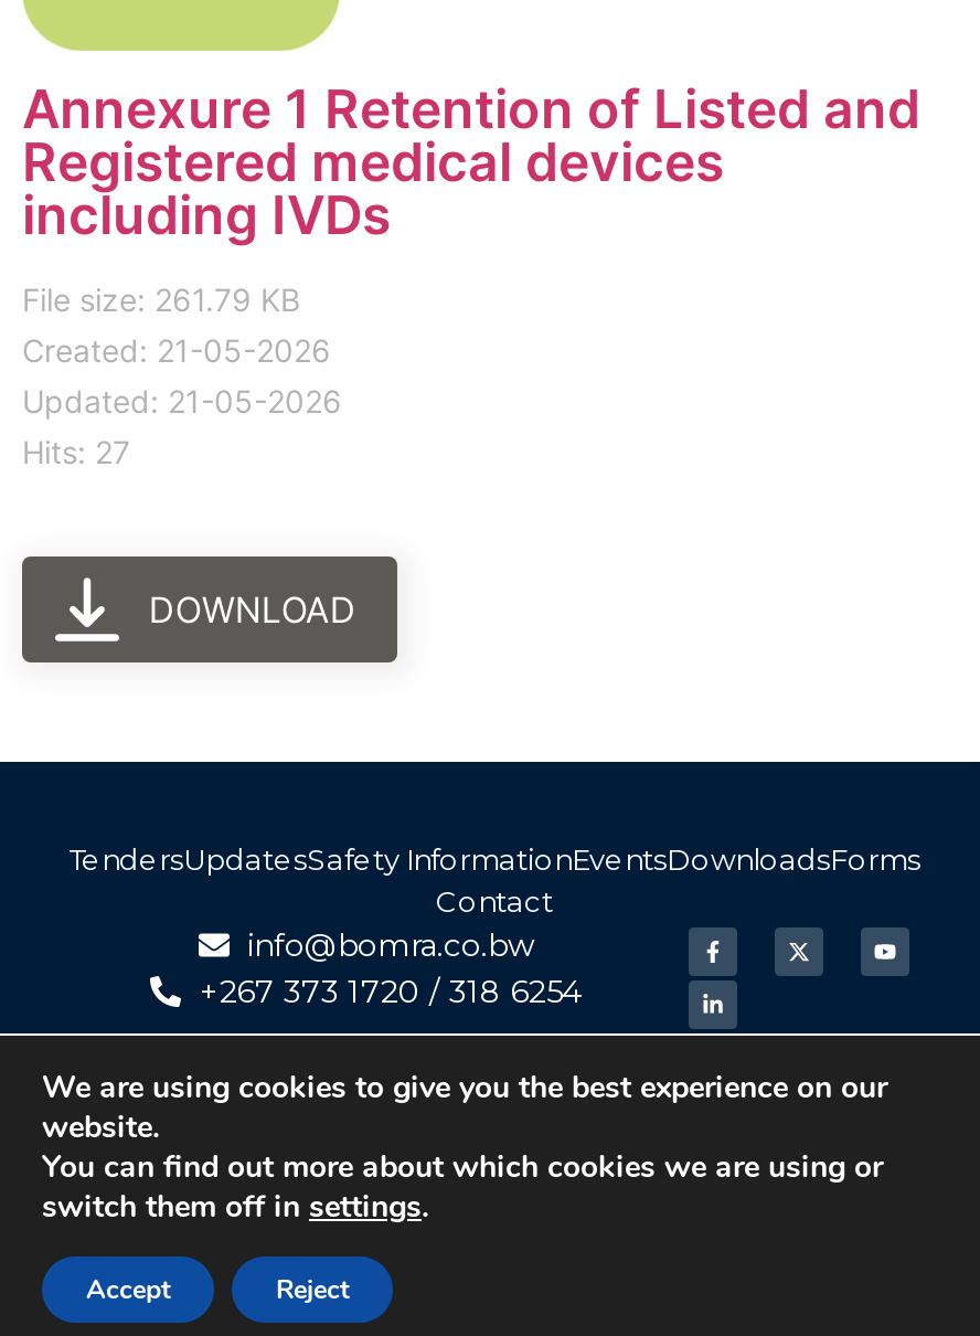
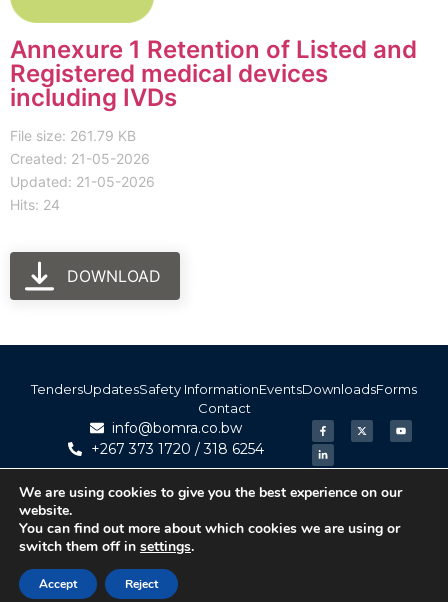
- Hits: 27
+ Hits: 24
